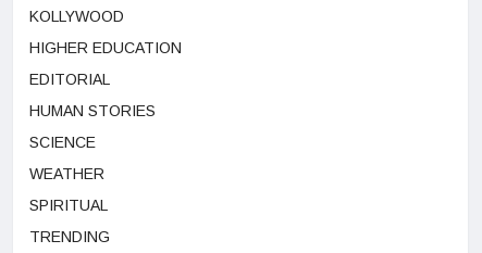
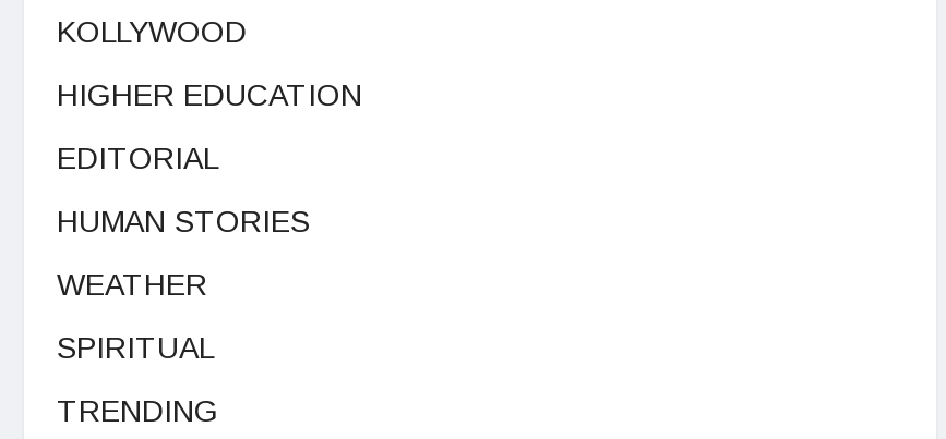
- SCIENCE
